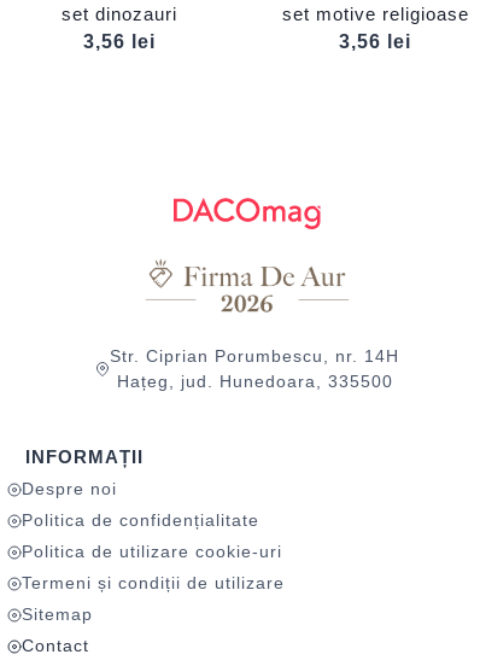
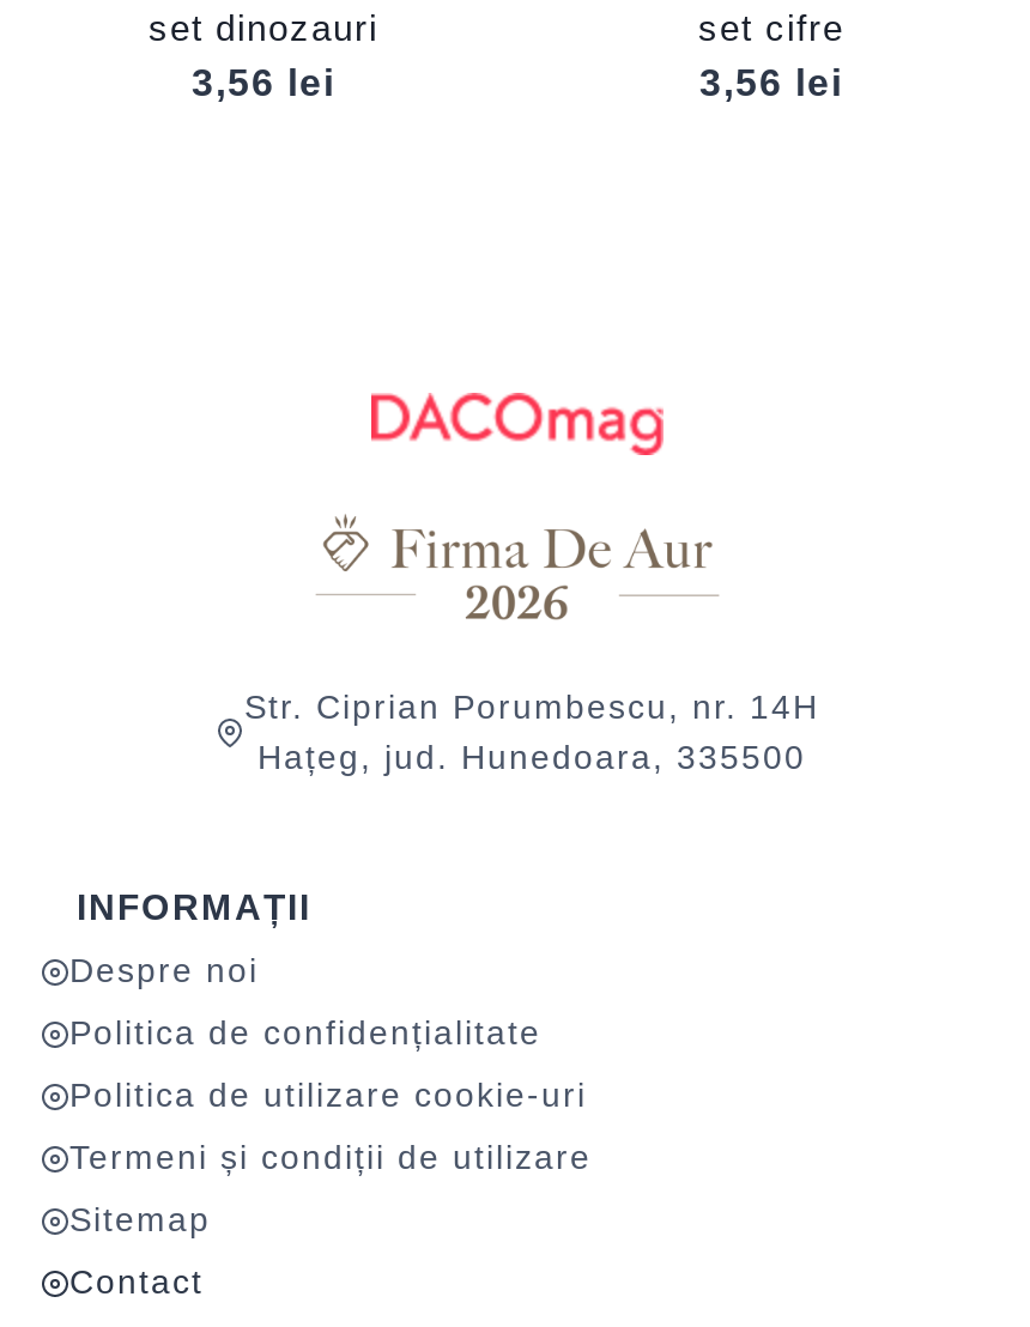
- set motive religioase
+ set cifre
